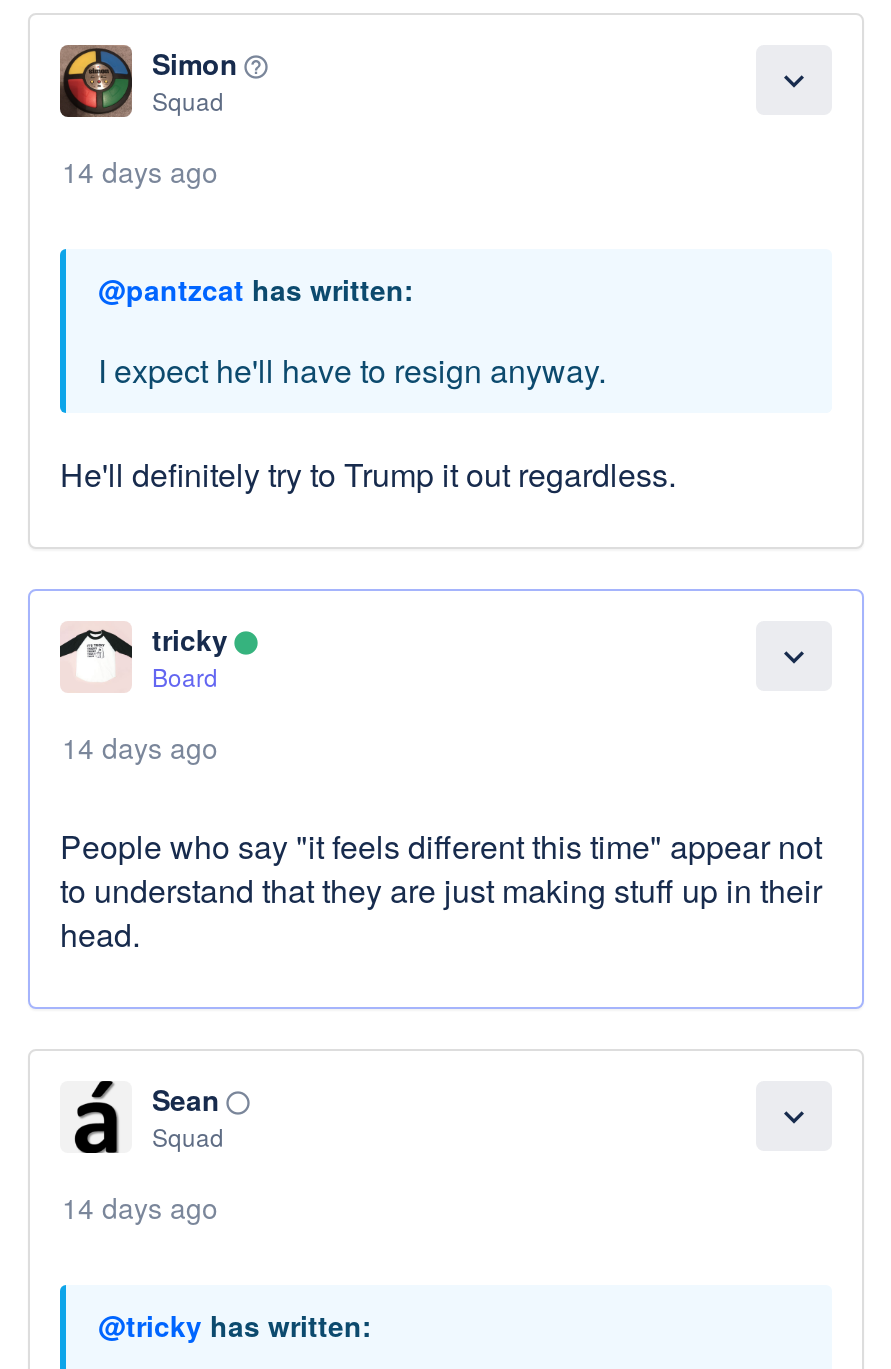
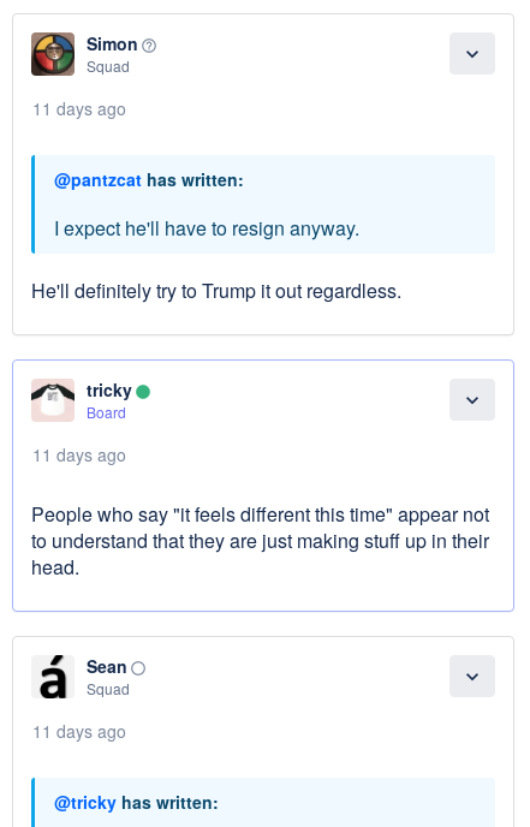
- 14 days ago
+ 11 days ago

- 14 days ago
+ 11 days ago

- 14 days ago
+ 11 days ago
